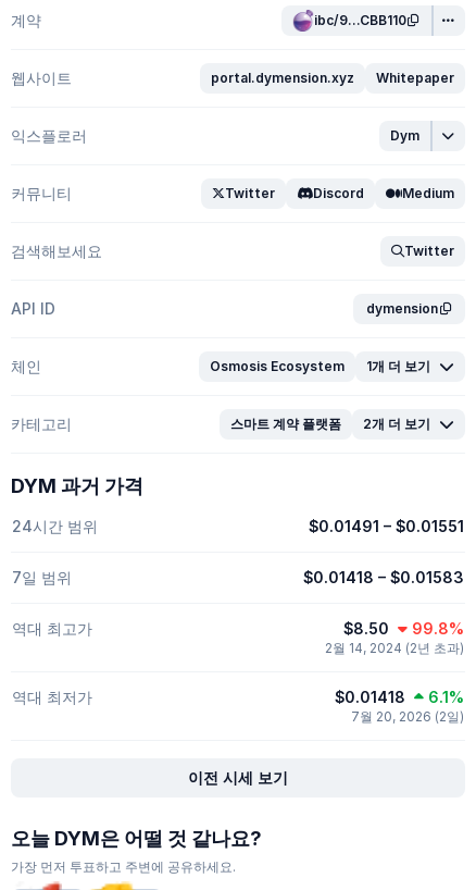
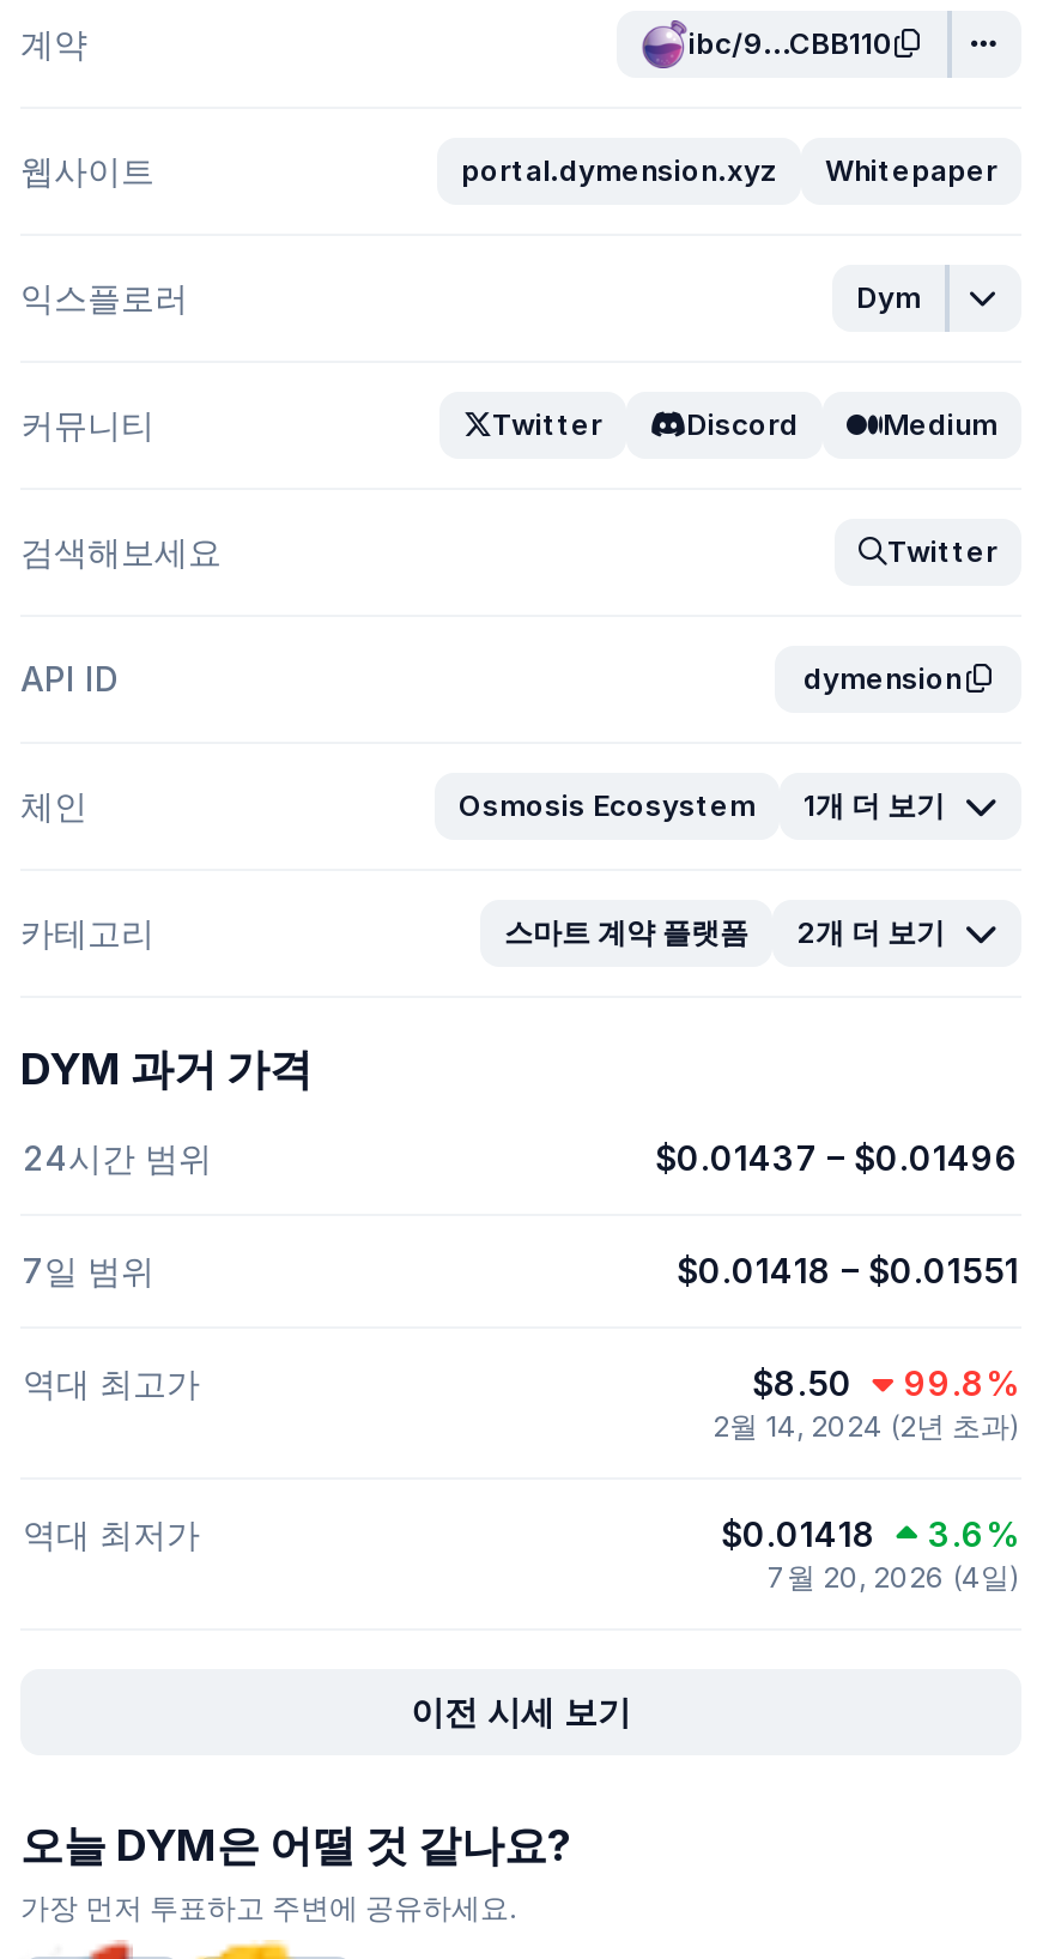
- $0.01491 – $0.01551
+ $0.01437 – $0.01496

- $0.01418 – $0.01583
+ $0.01418 – $0.01551

- $0.01418 6.1%
+ $0.01418 3.6%

- 7월 20, 2026 (2일)
+ 7월 20, 2026 (4일)
